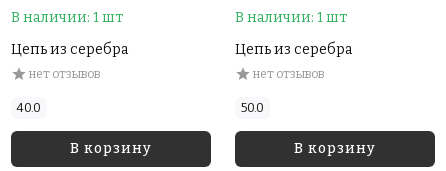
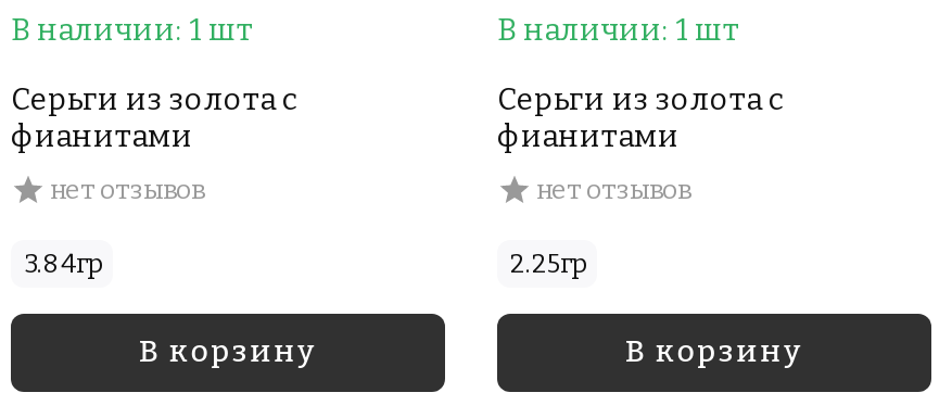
- Цепь из серебра
+ Серьги из золота с
+ фианитами

- Цепь из серебра
+ Серьги из золота с
+ фианитами

- 40.0
+ 3.84гр

- 50.0
+ 2.25гр
